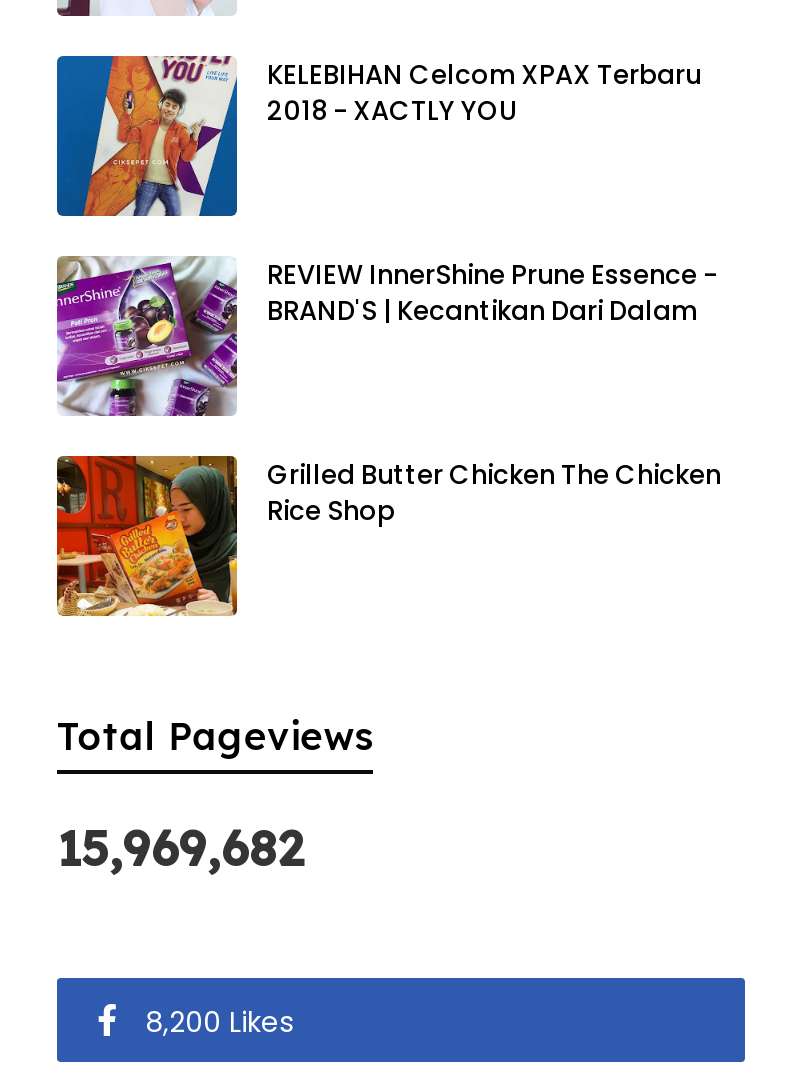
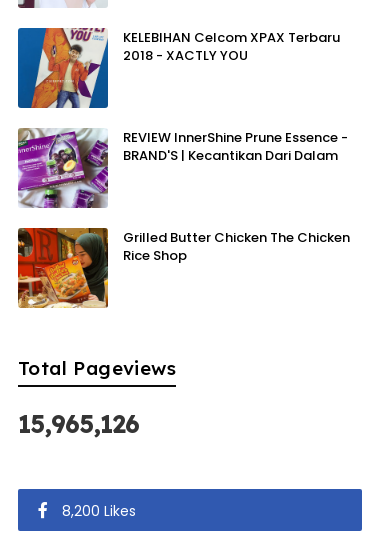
- 15,969,682
+ 15,965,126
